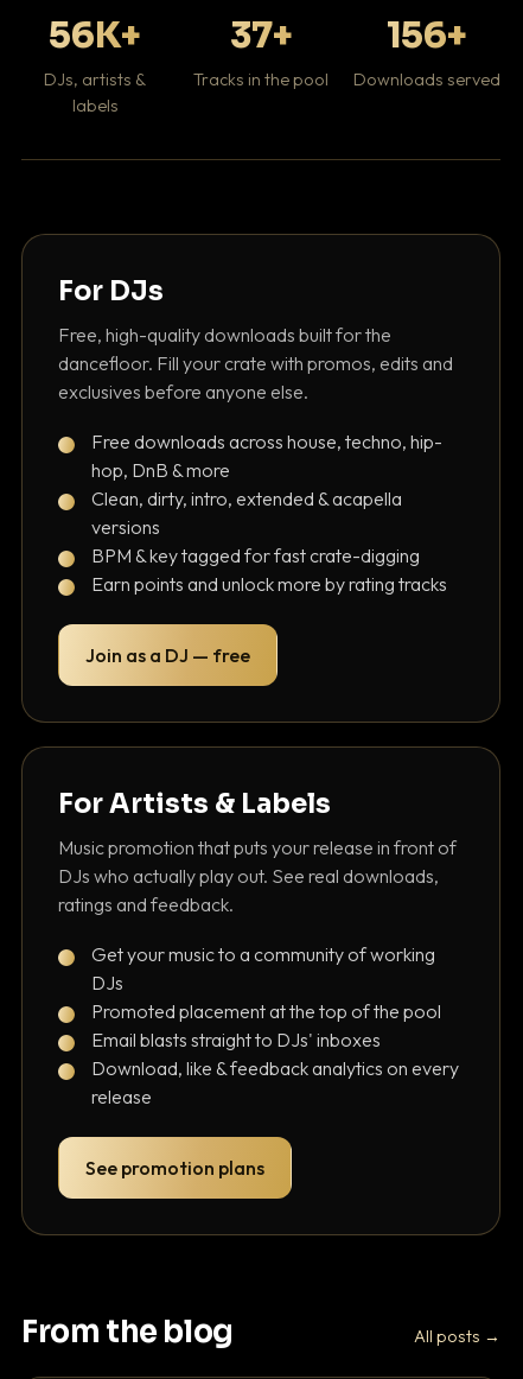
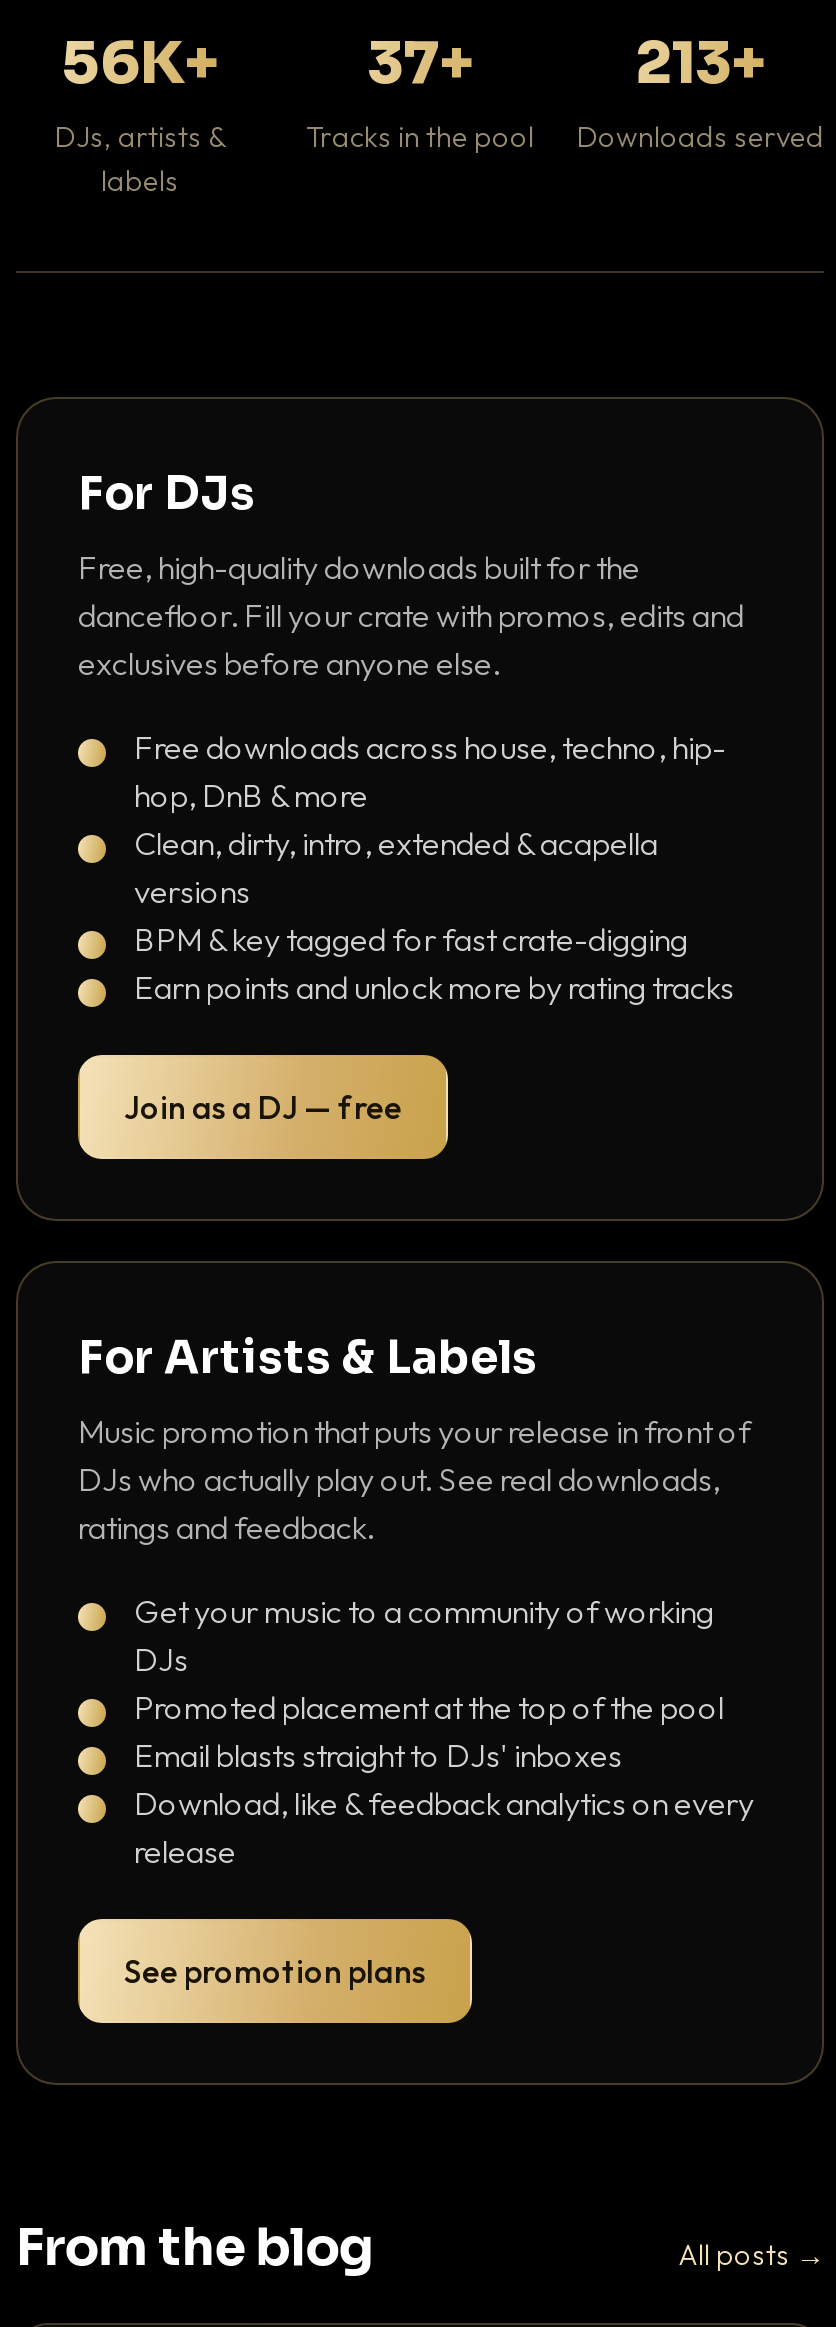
- 156+
+ 213+
